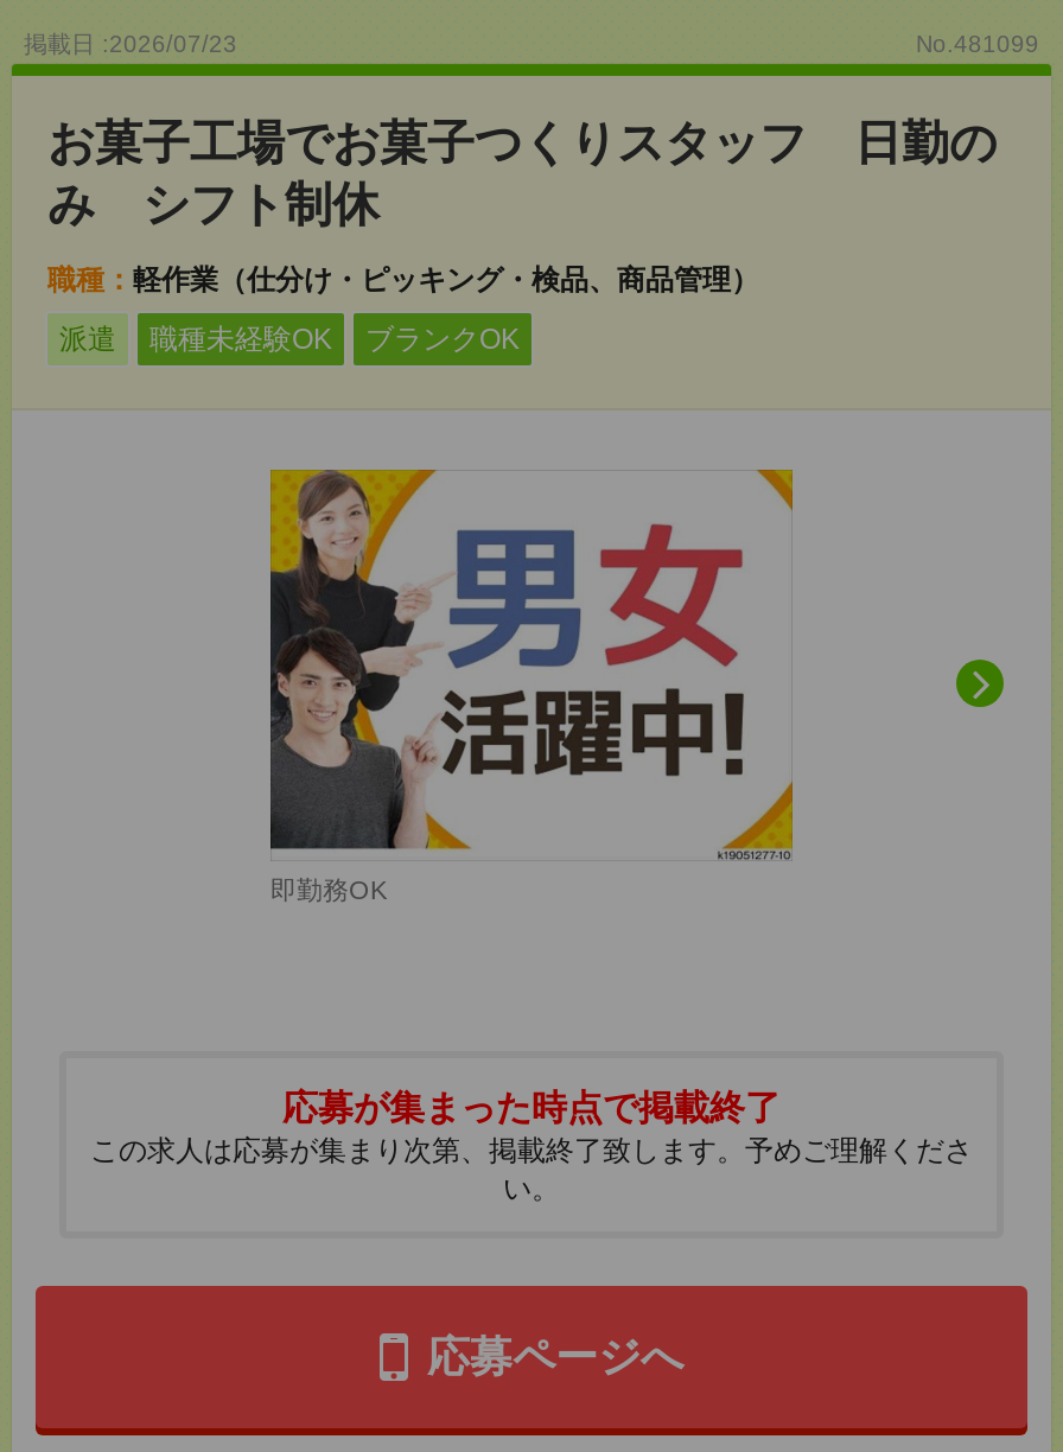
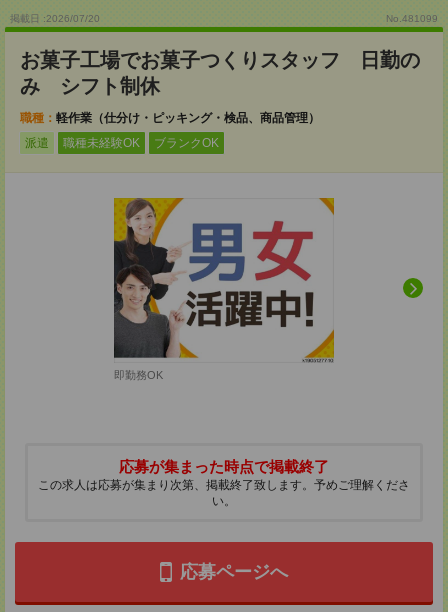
- 掲載日 :2026/07/23
+ 掲載日 :2026/07/20
